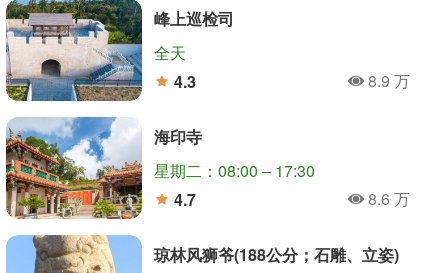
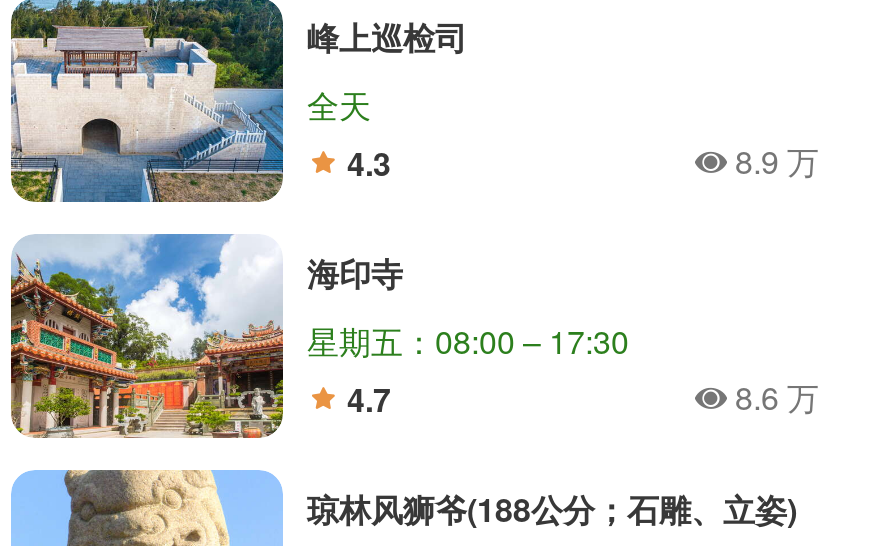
- 星期二：08:00 – 17:30
+ 星期五：08:00 – 17:30
